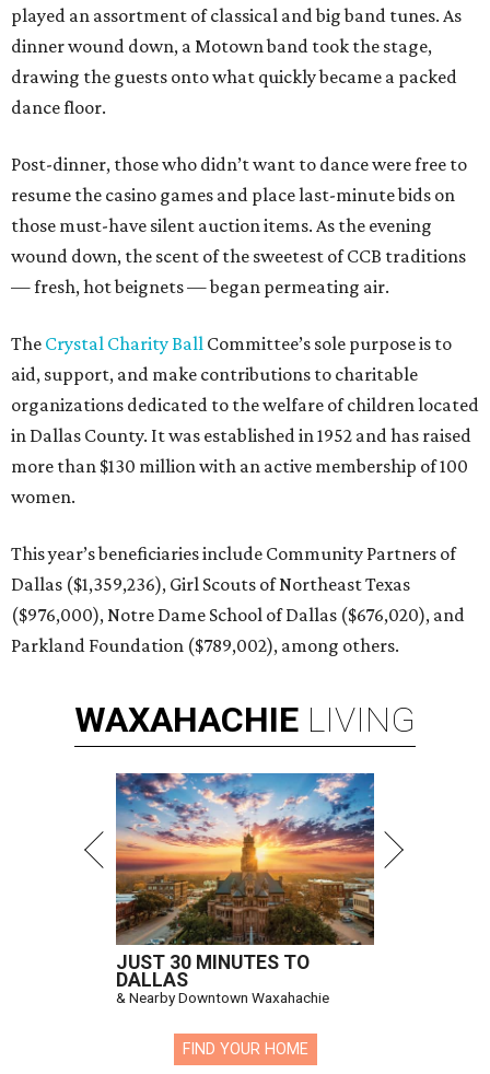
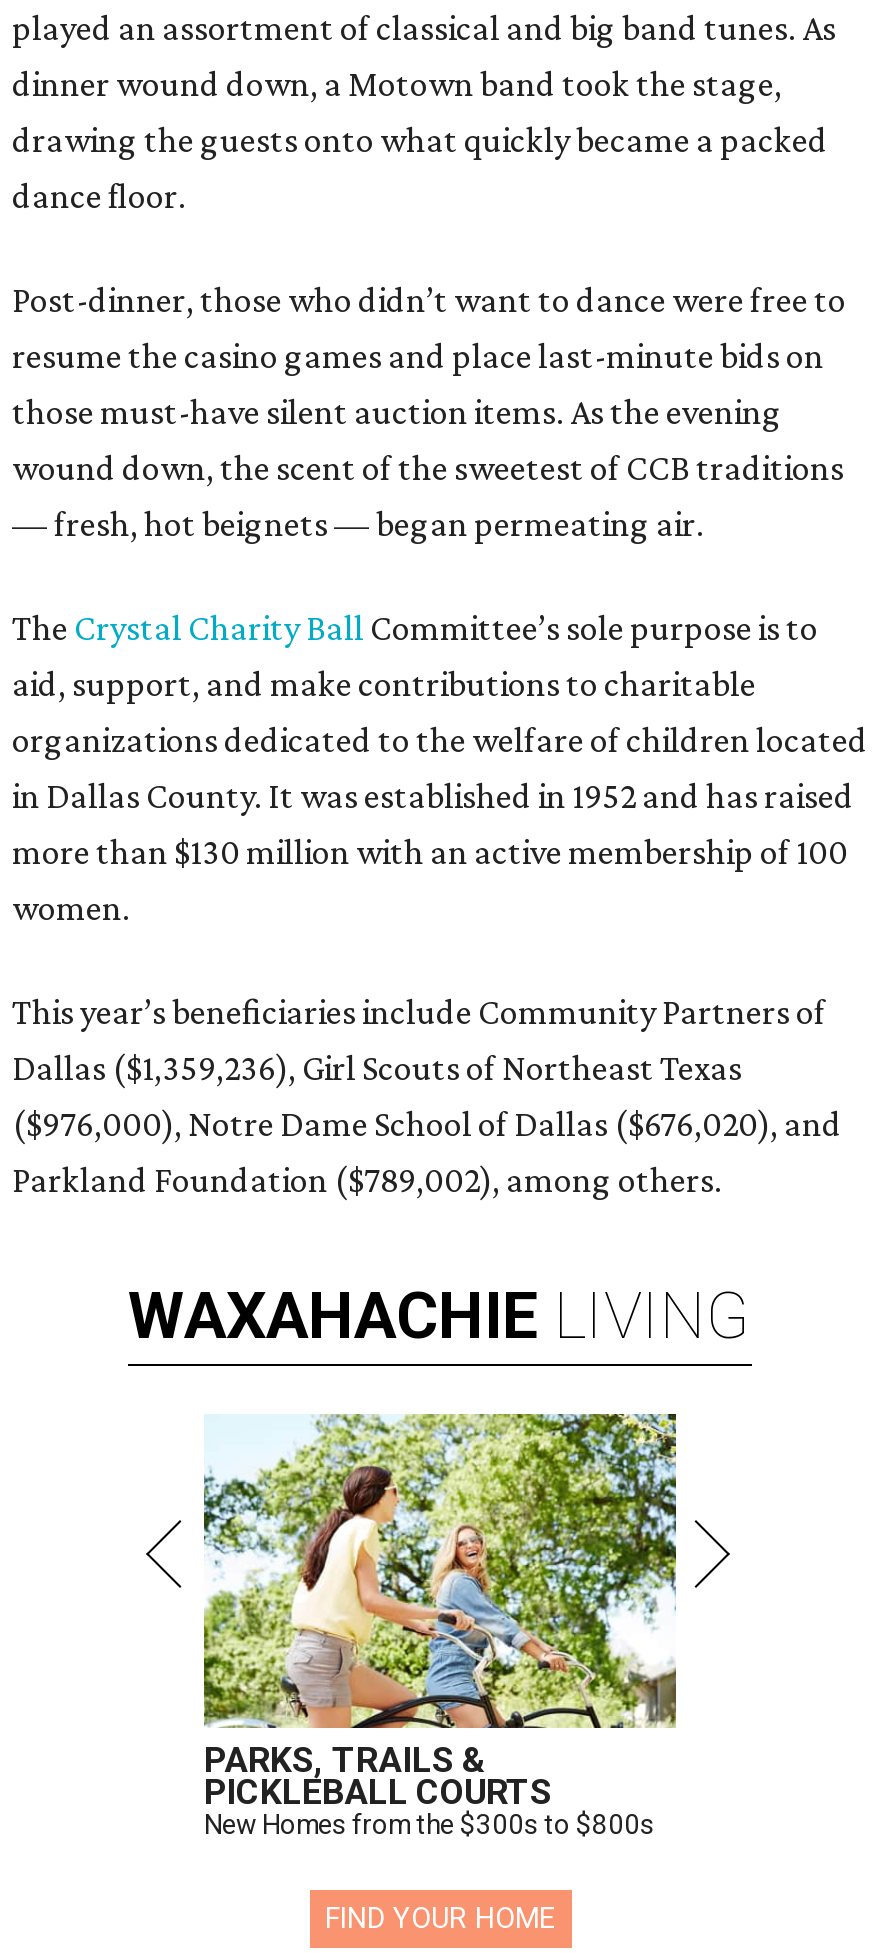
- [image]
- JUST 30 MINUTES TO
- DALLAS
- & Nearby Downtown Waxahachie
+ [image]
+ PARKS, TRAILS &
+ PICKLEBALL COURTS
+ New Homes from the $300s to $800s
